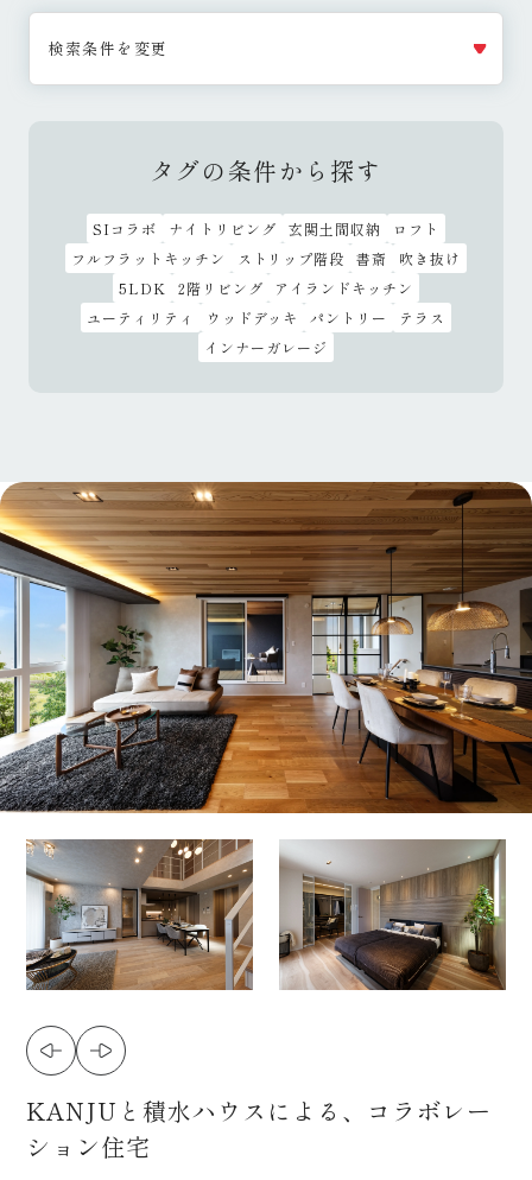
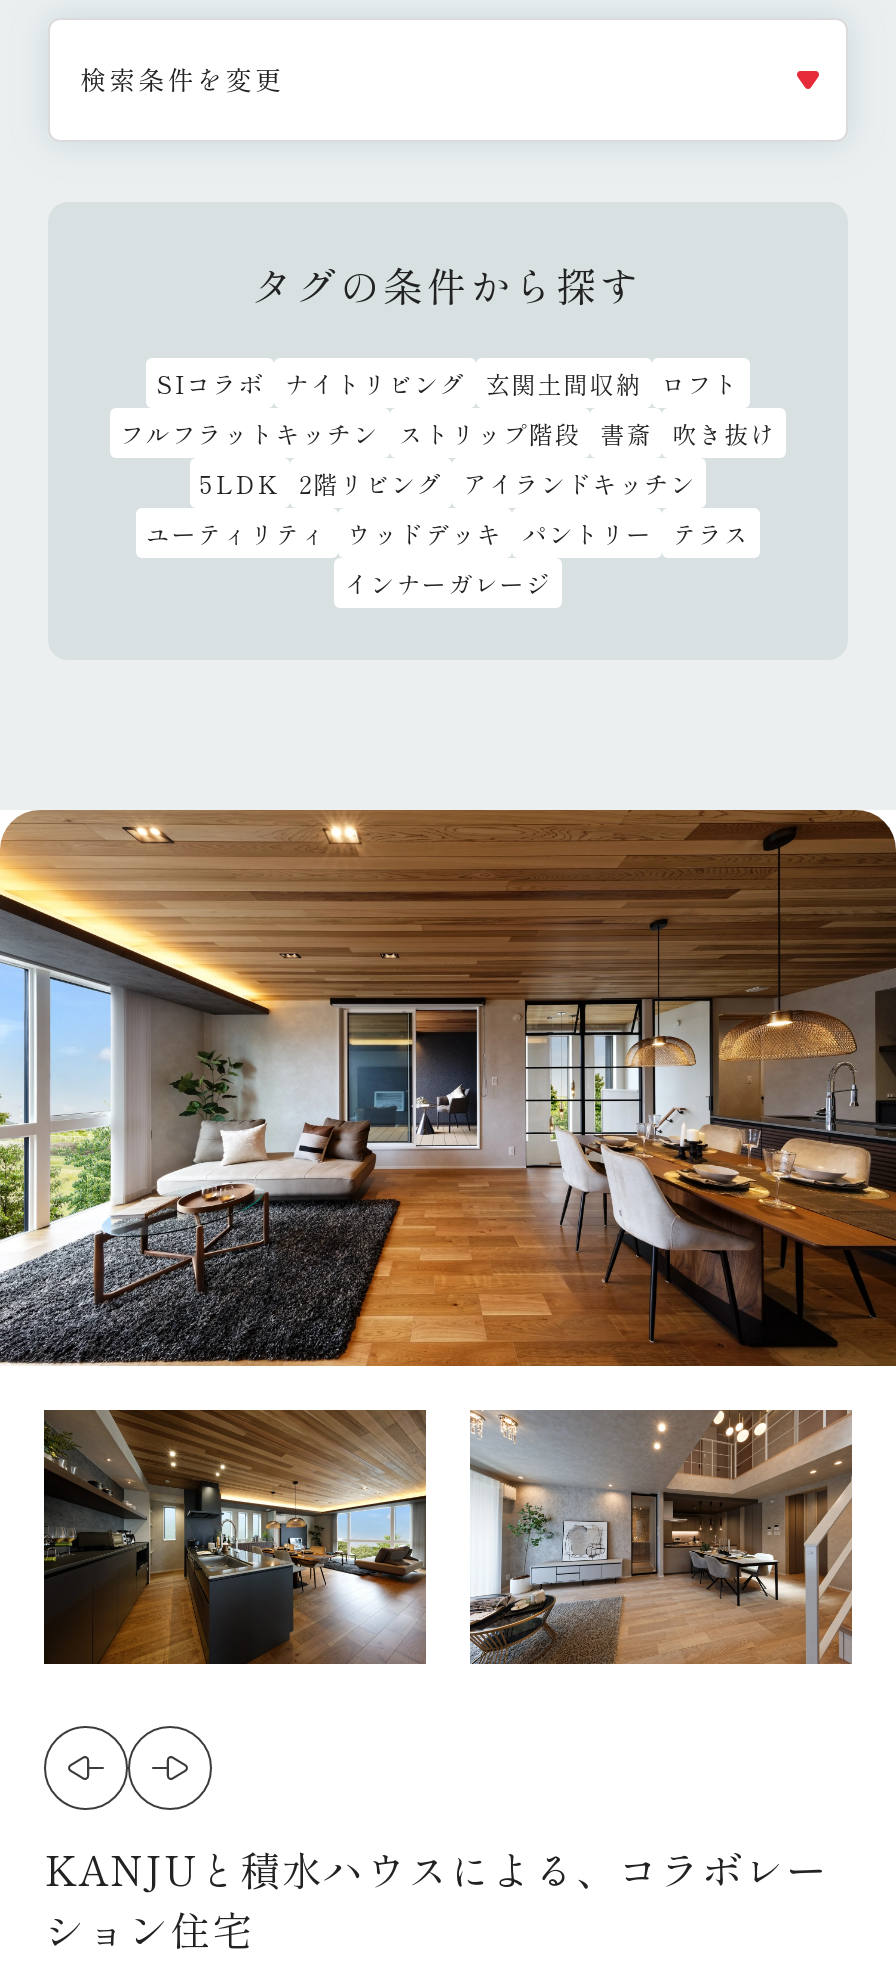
- [image]
+ [image]

- [image]
+ [image]
